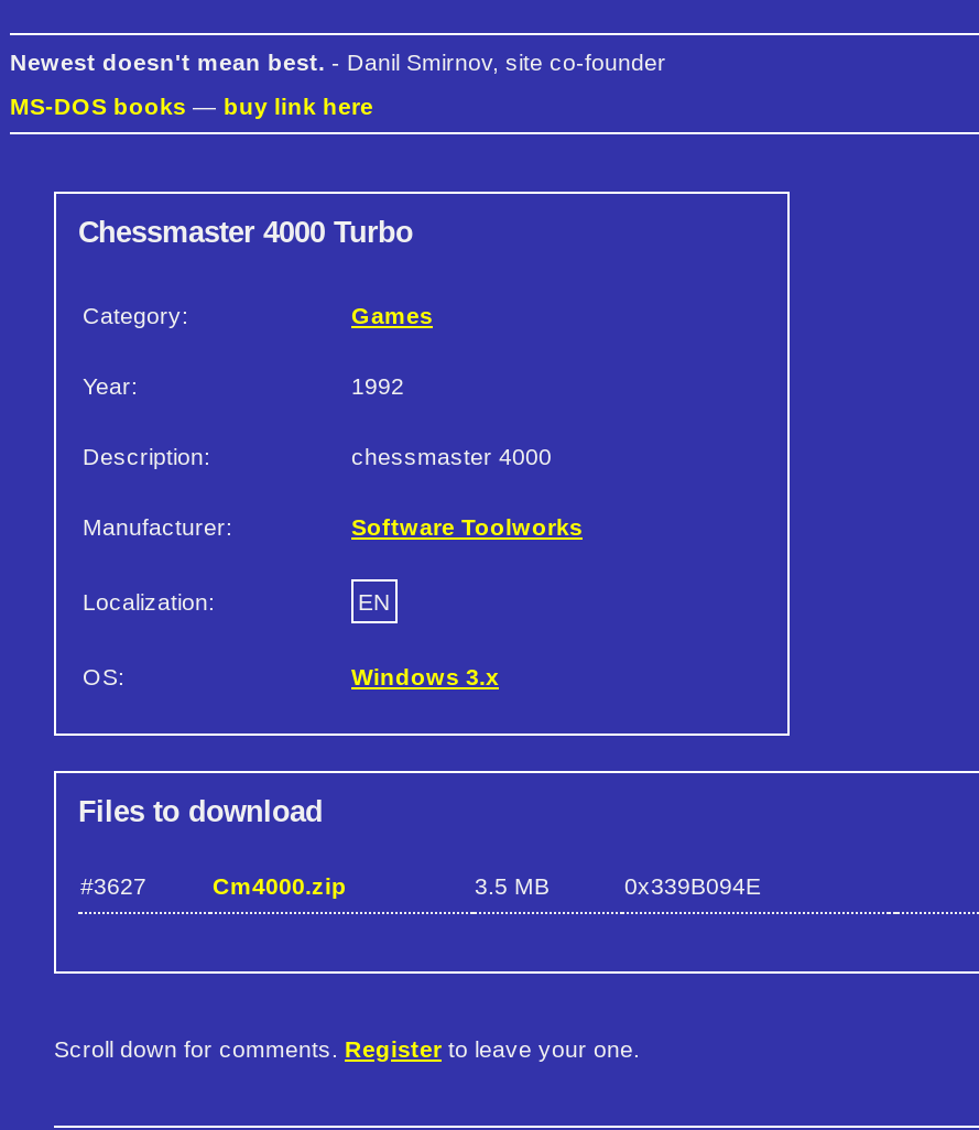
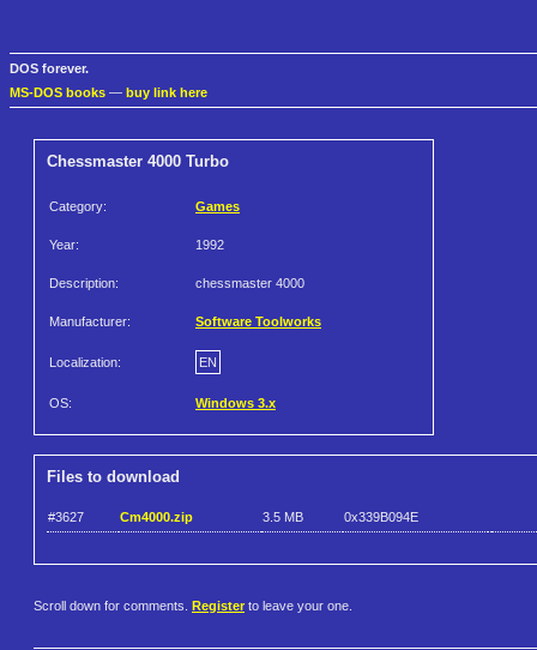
- Newest doesn't mean best. - Danil Smirnov, site co-founder
+ DOS forever.
